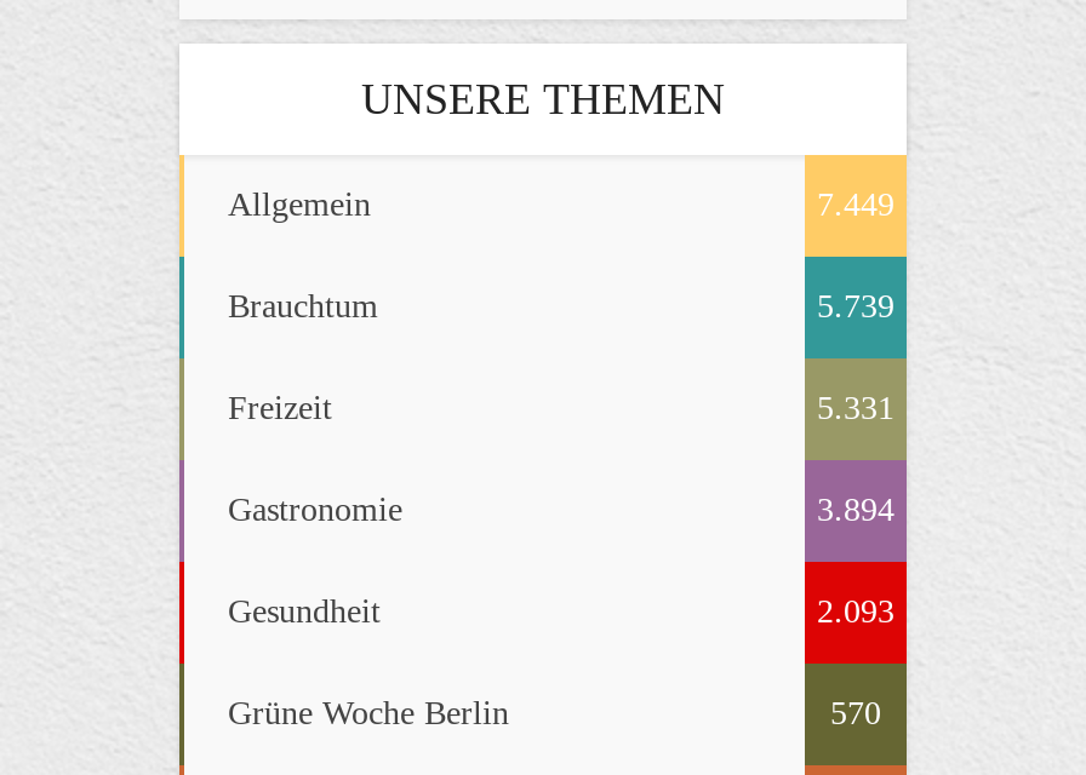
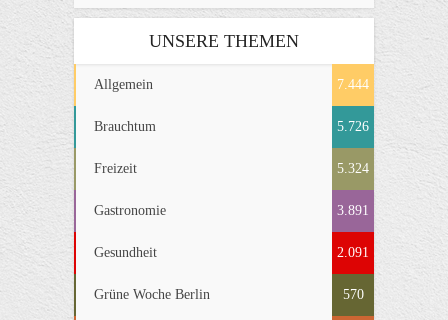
- 7.449
+ 7.444

- 5.739
+ 5.726

- 5.331
+ 5.324

- 3.894
+ 3.891

- 2.093
+ 2.091
